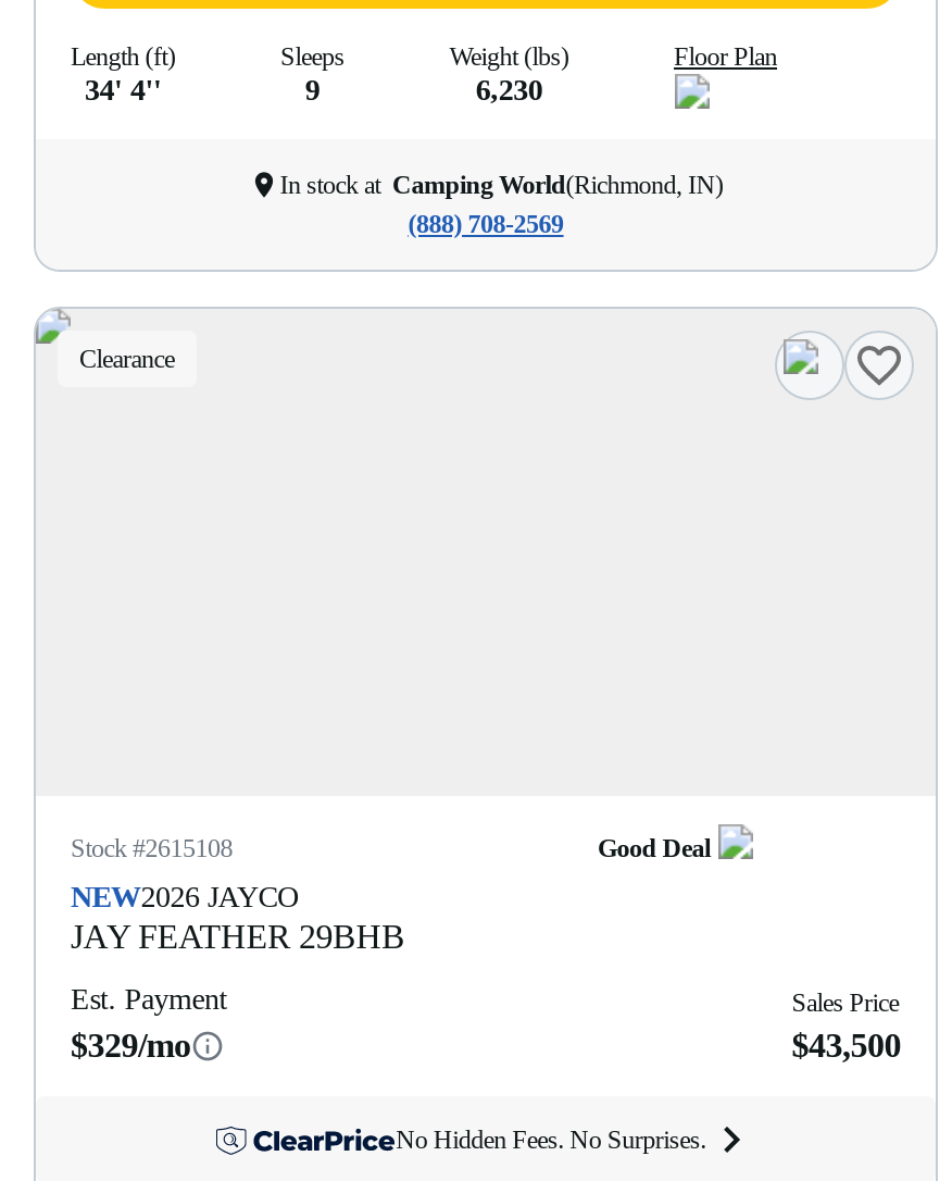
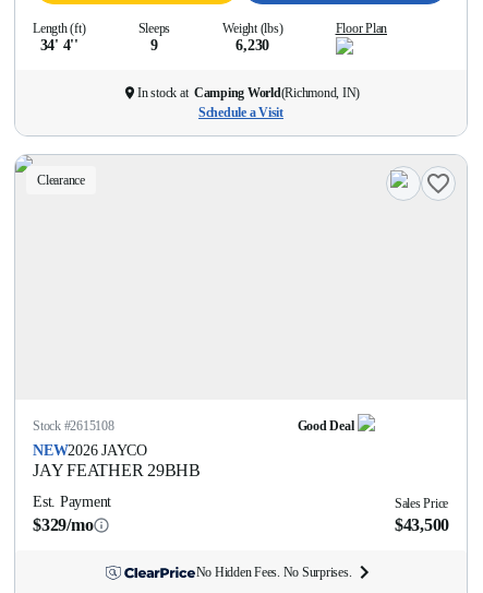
- (888) 708-2569
+ Schedule a Visit
